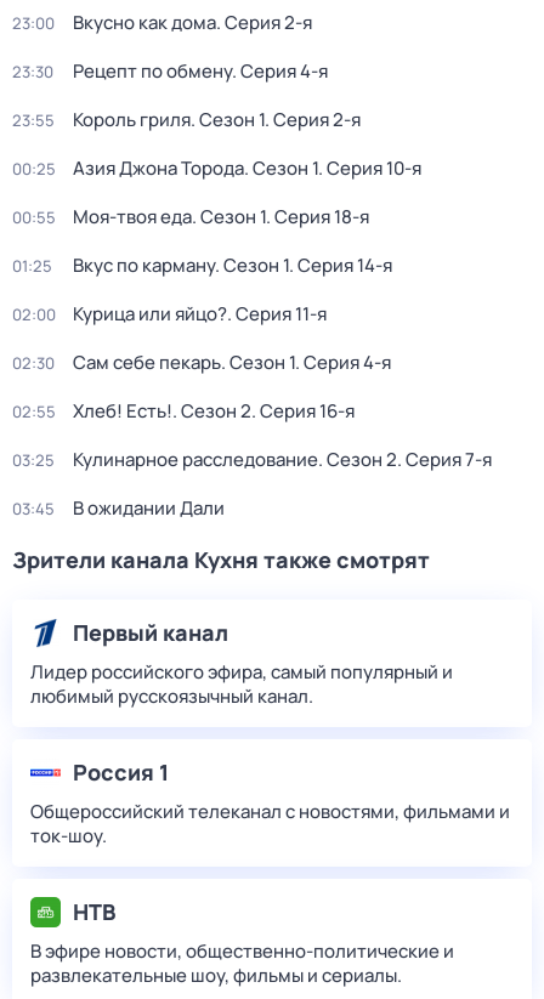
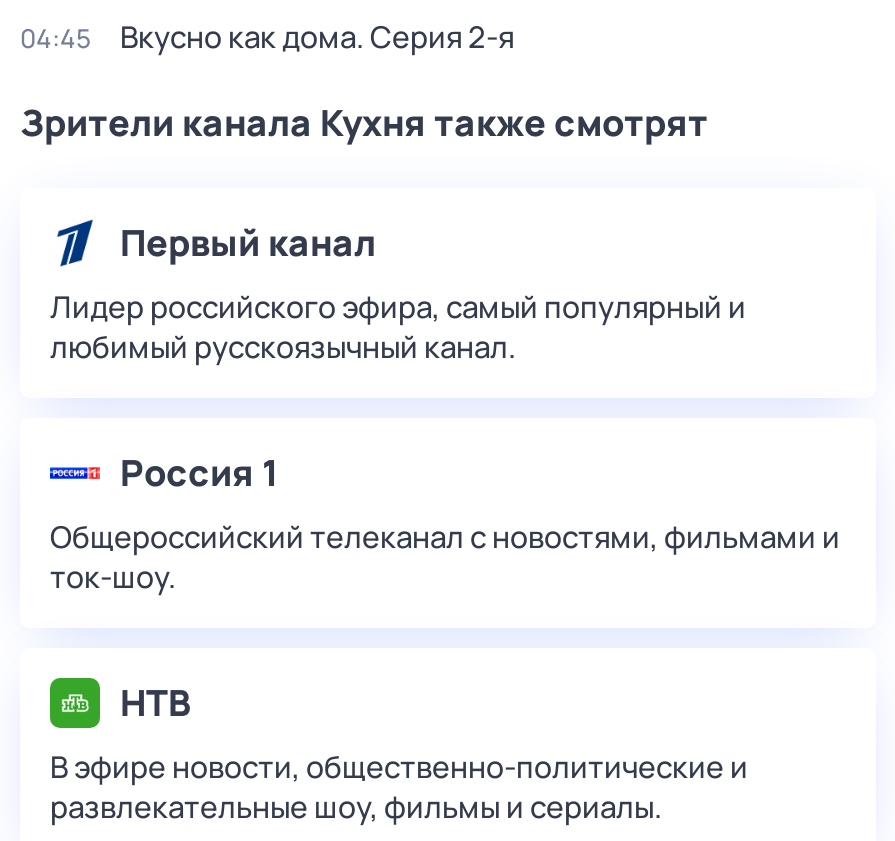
- 23:00 Вкусно как дома. Серия 2-я
+ 04:45 Вкусно как дома. Серия 2-я

- 23:30
- Рецепт по обмену. Серия 4-я
- 23:55
- Король гриля. Сезон 1. Серия 2-я
- 00:25
- Азия Джона Торода. Сезон 1. Серия 10-я
- 00:55
- Моя-твоя еда. Сезон 1. Серия 18-я
- 01:25
- Вкус по карману. Сезон 1. Серия 14-я
- 02:00
- Курица или яйцо?. Серия 11-я
- 02:30
- Сам себе пекарь. Сезон 1. Серия 4-я
- 02:55
- Хлеб! Есть!. Сезон 2. Серия 16-я
- 03:25
- Кулинарное расследование. Сезон 2. Серия 7-я
- 03:45
- В ожидании Дали
